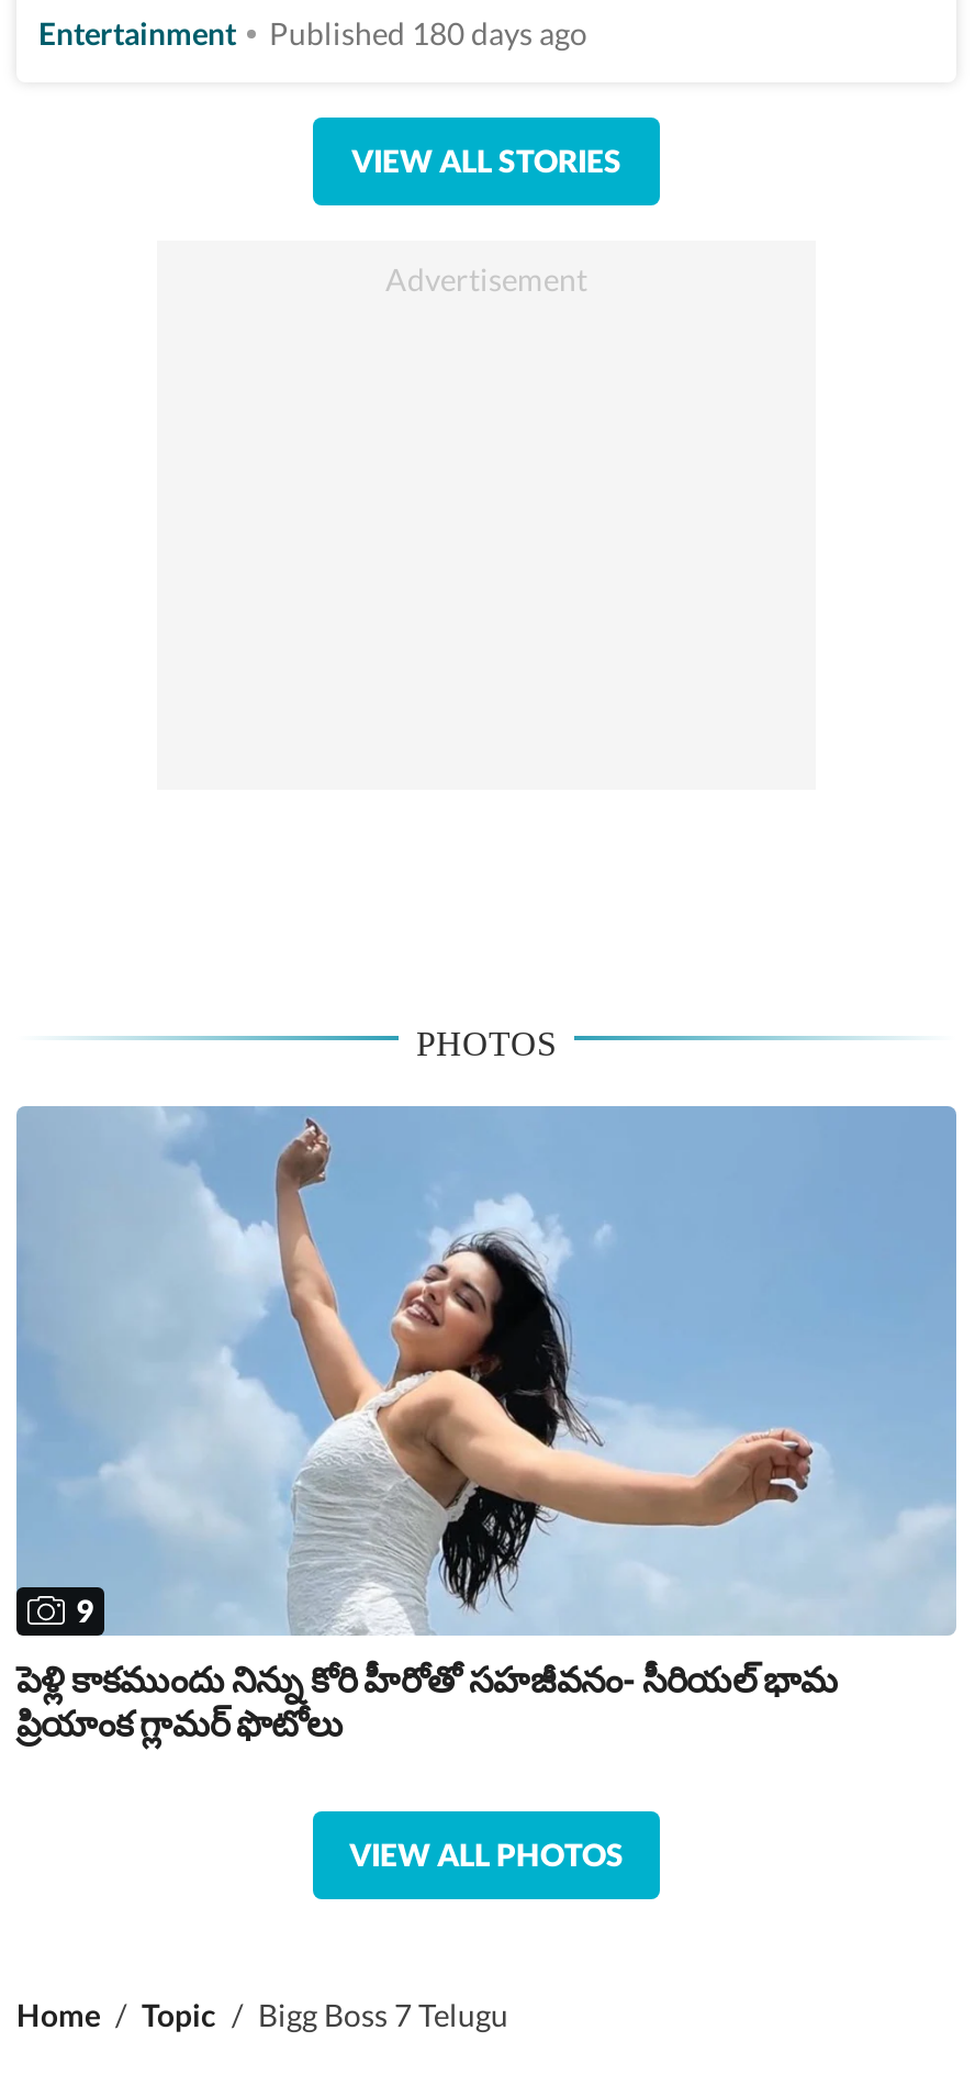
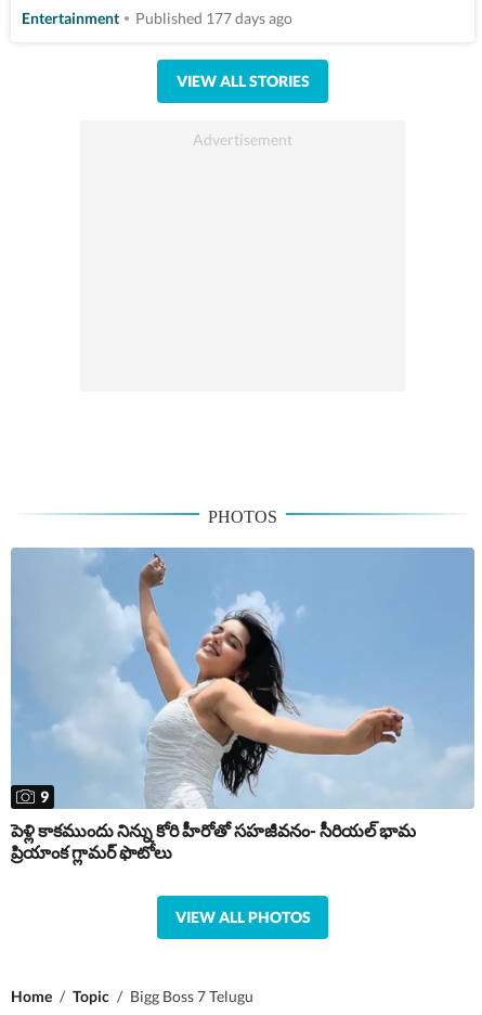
- Published 180 days ago
+ Published 177 days ago
